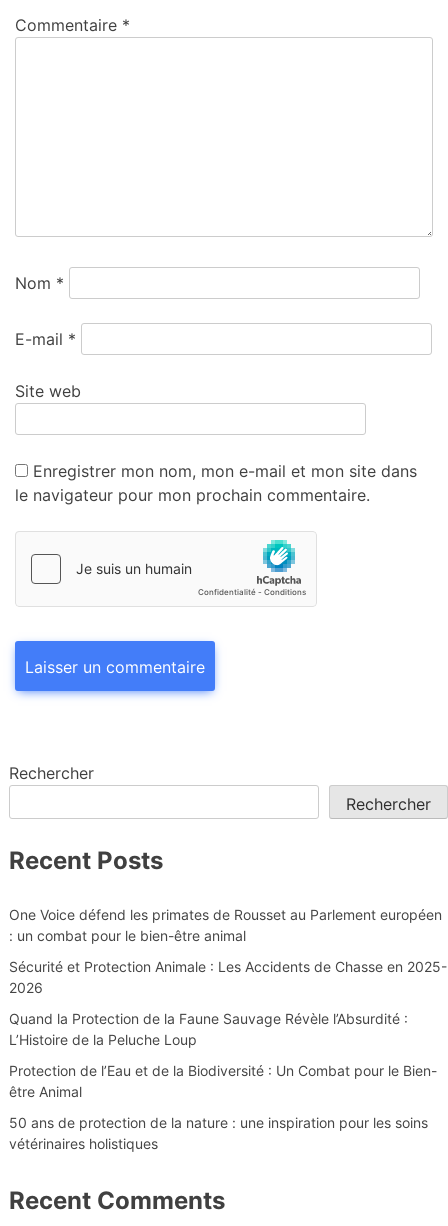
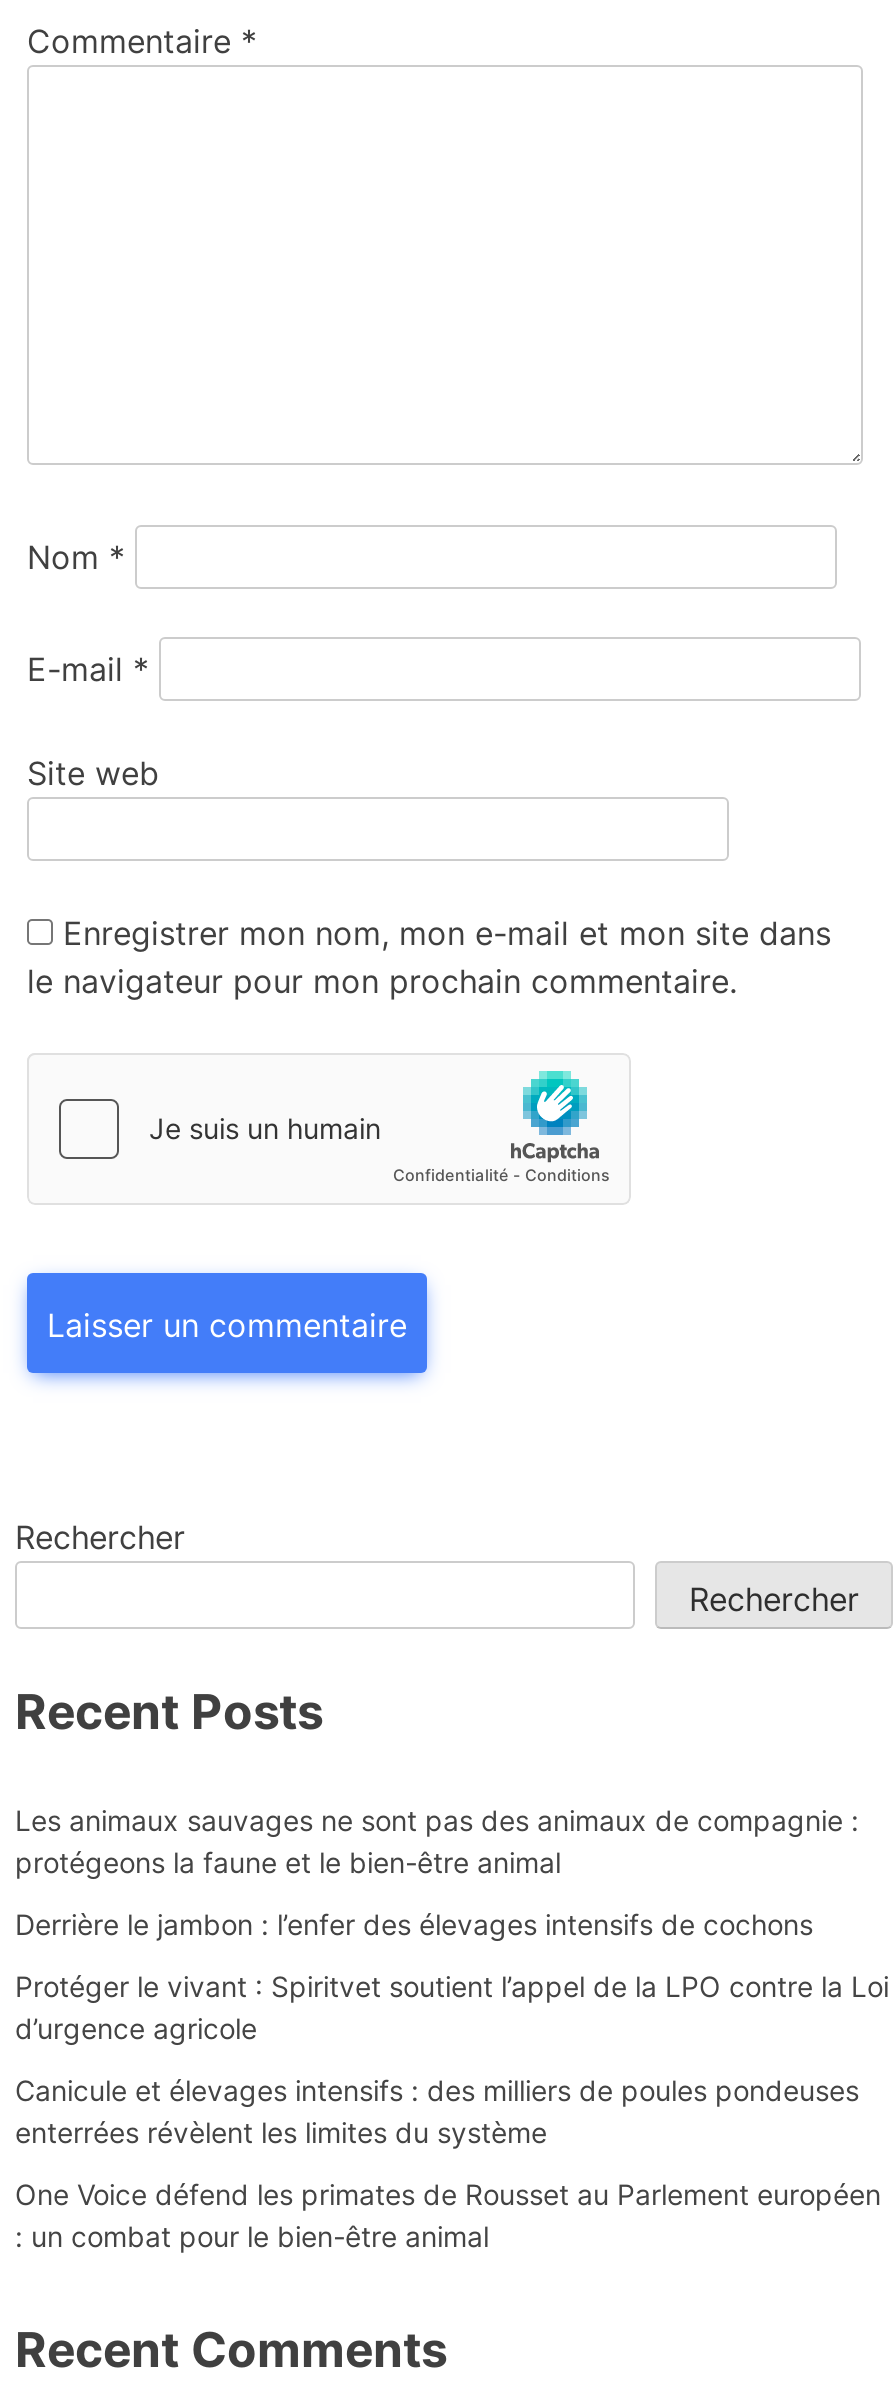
+ Les animaux sauvages ne sont pas des animaux de compagnie :
+ protégeons la faune et le bien-être animal
+ Derrière le jambon : l’enfer des élevages intensifs de cochons
+ Protéger le vivant : Spiritvet soutient l’appel de la LPO contre la Loi
+ d’urgence agricole
+ Canicule et élevages intensifs : des milliers de poules pondeuses
+ enterrées révèlent les limites du système

moved down: One Voice défend les primates de Rousset au Parlement européen | : un combat pour le bien-être animal

- Sécurité et Protection Animale : Les Accidents de Chasse en 2025-
- 2026
- Quand la Protection de la Faune Sauvage Révèle l’Absurdité :
- L’Histoire de la Peluche Loup
- Protection de l’Eau et de la Biodiversité : Un Combat pour le Bien-
- être Animal
- 50 ans de protection de la nature : une inspiration pour les soins
- vétérinaires holistiques
